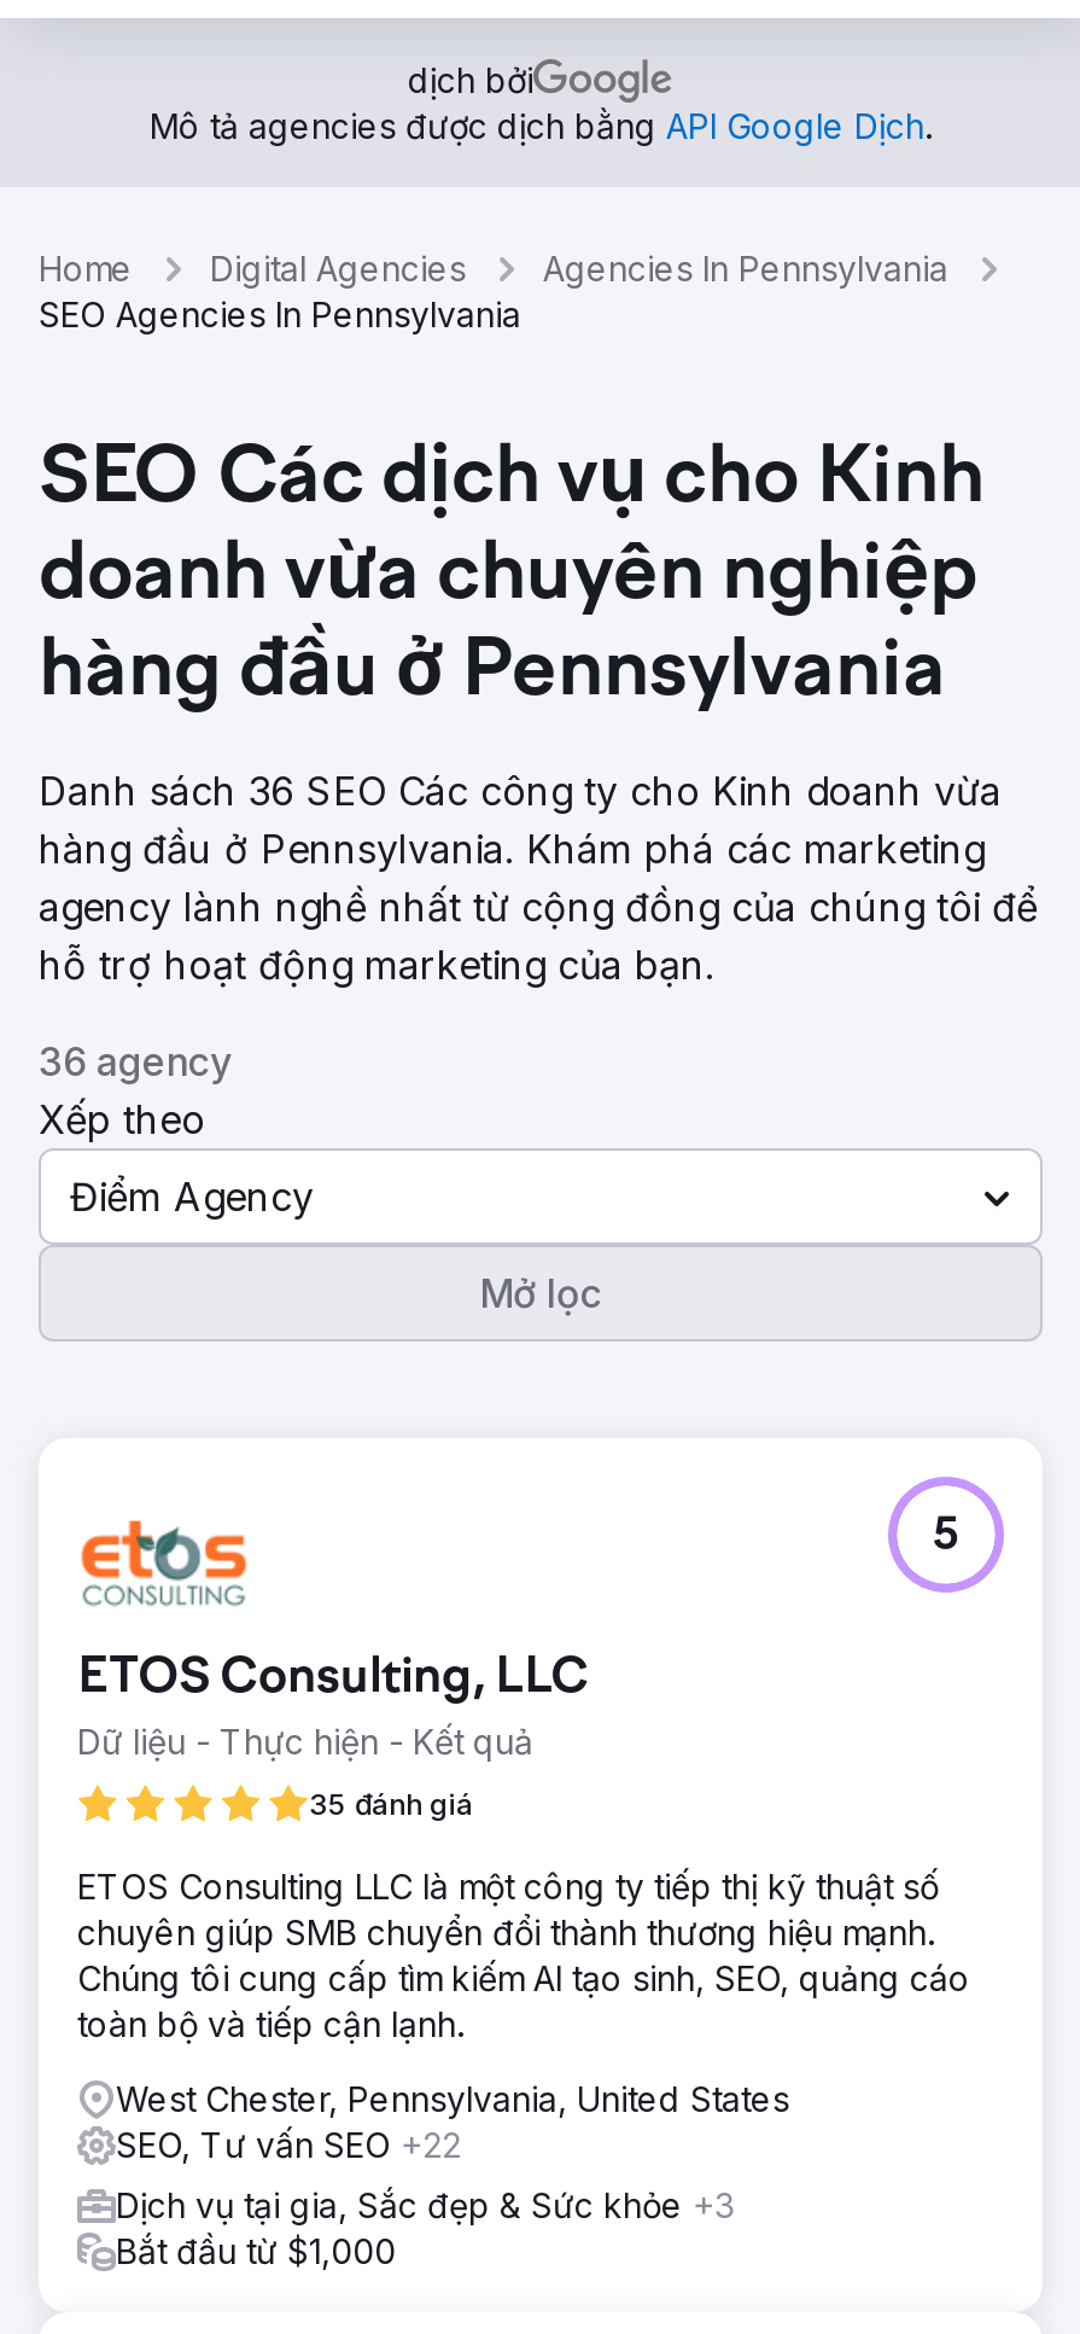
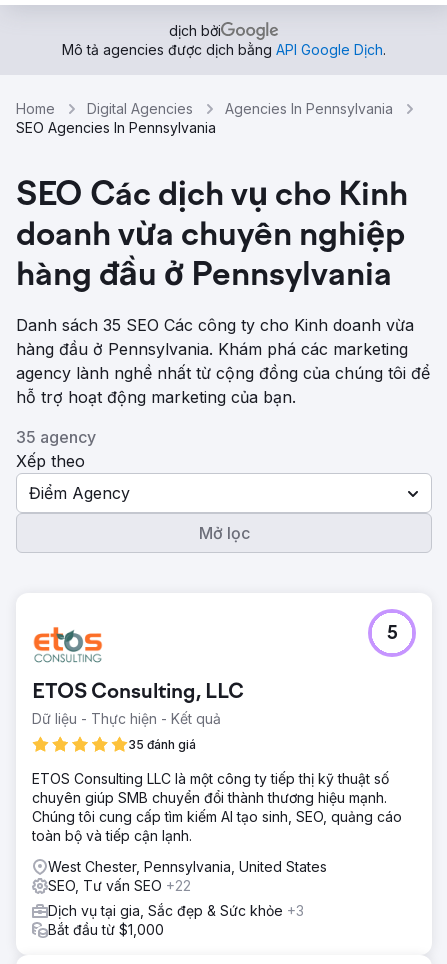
- Danh sách 36 SEO Các công ty cho Kinh doanh vừa
+ Danh sách 35 SEO Các công ty cho Kinh doanh vừa

- 36 agency
+ 35 agency
